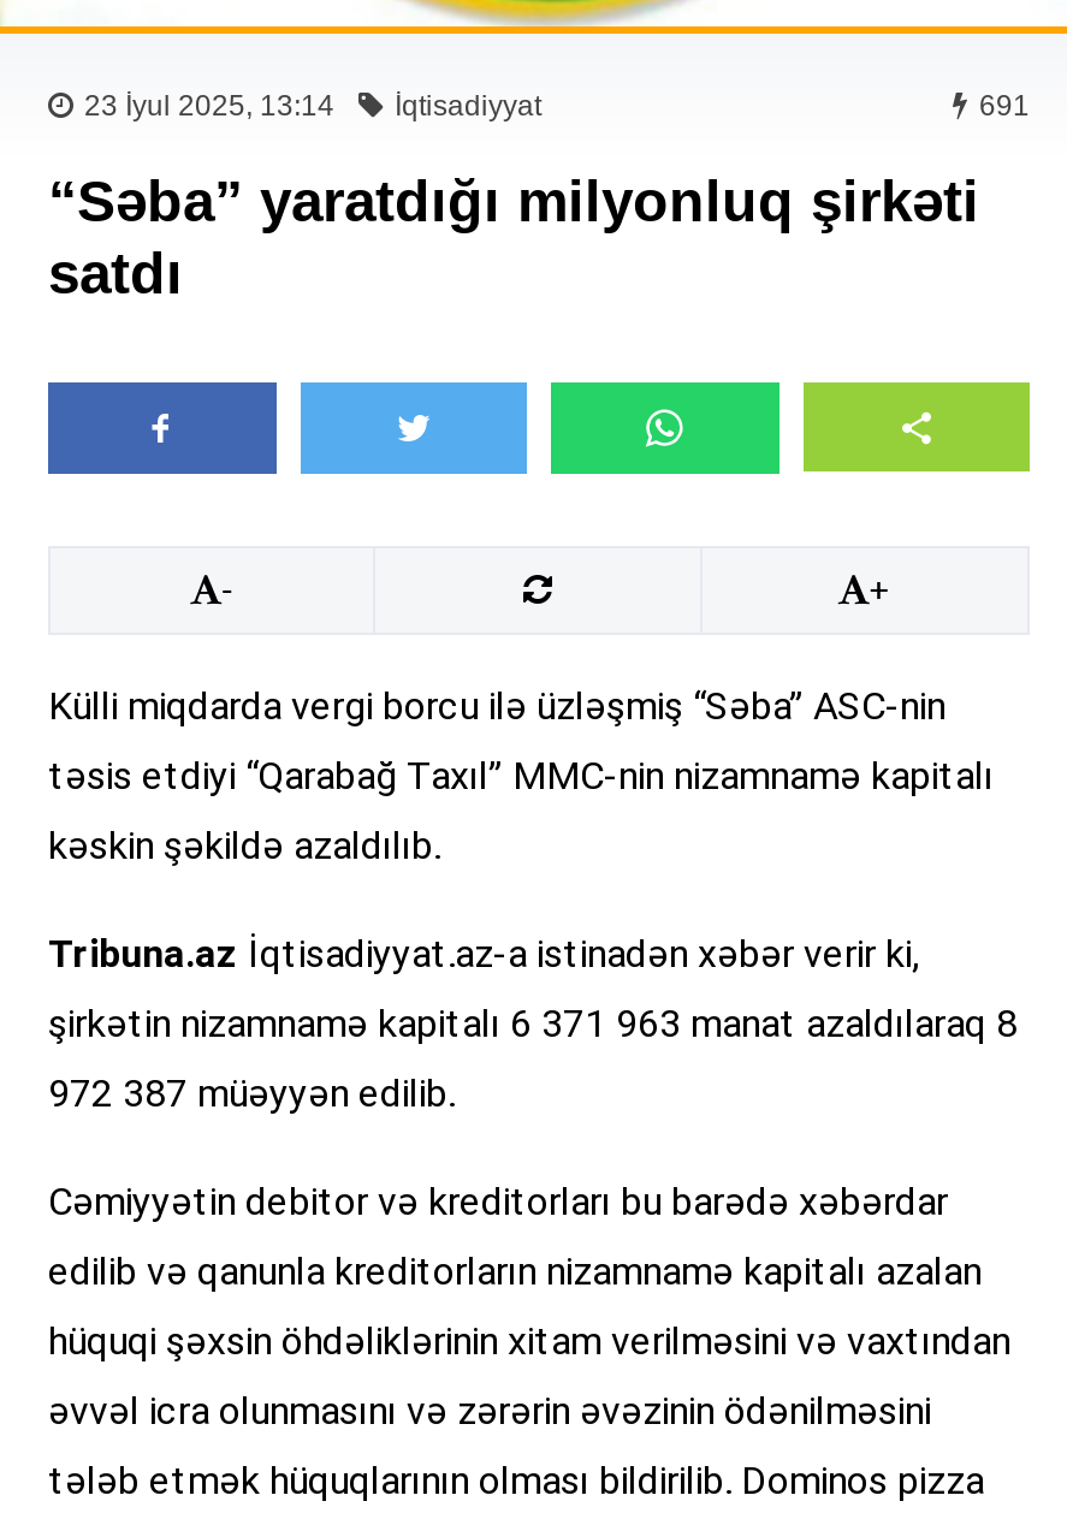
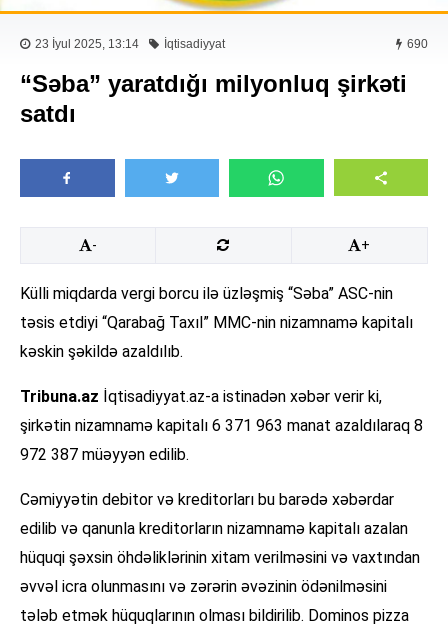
- 691
+ 690
